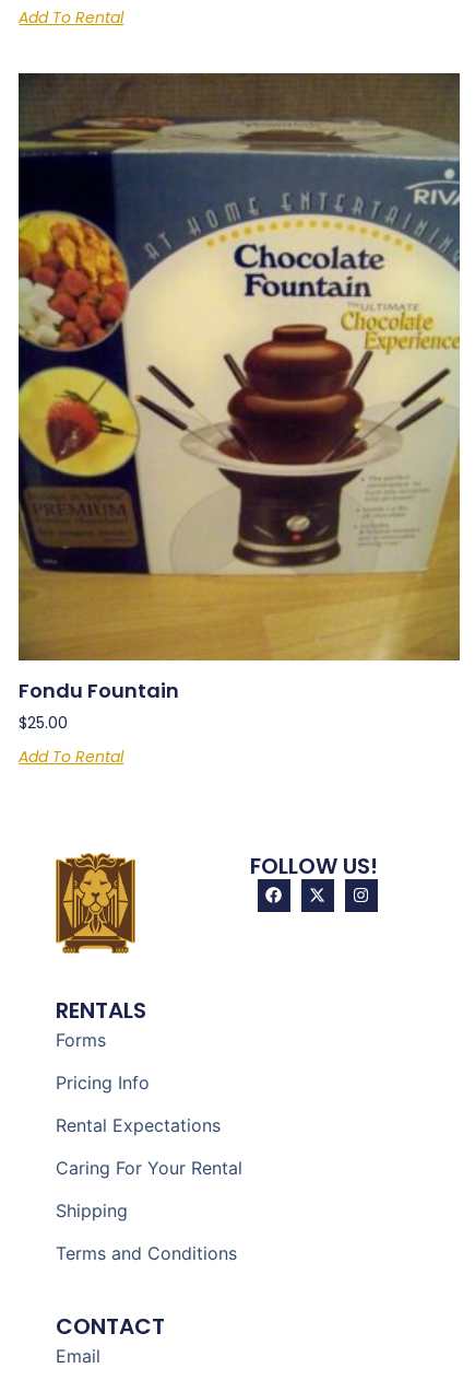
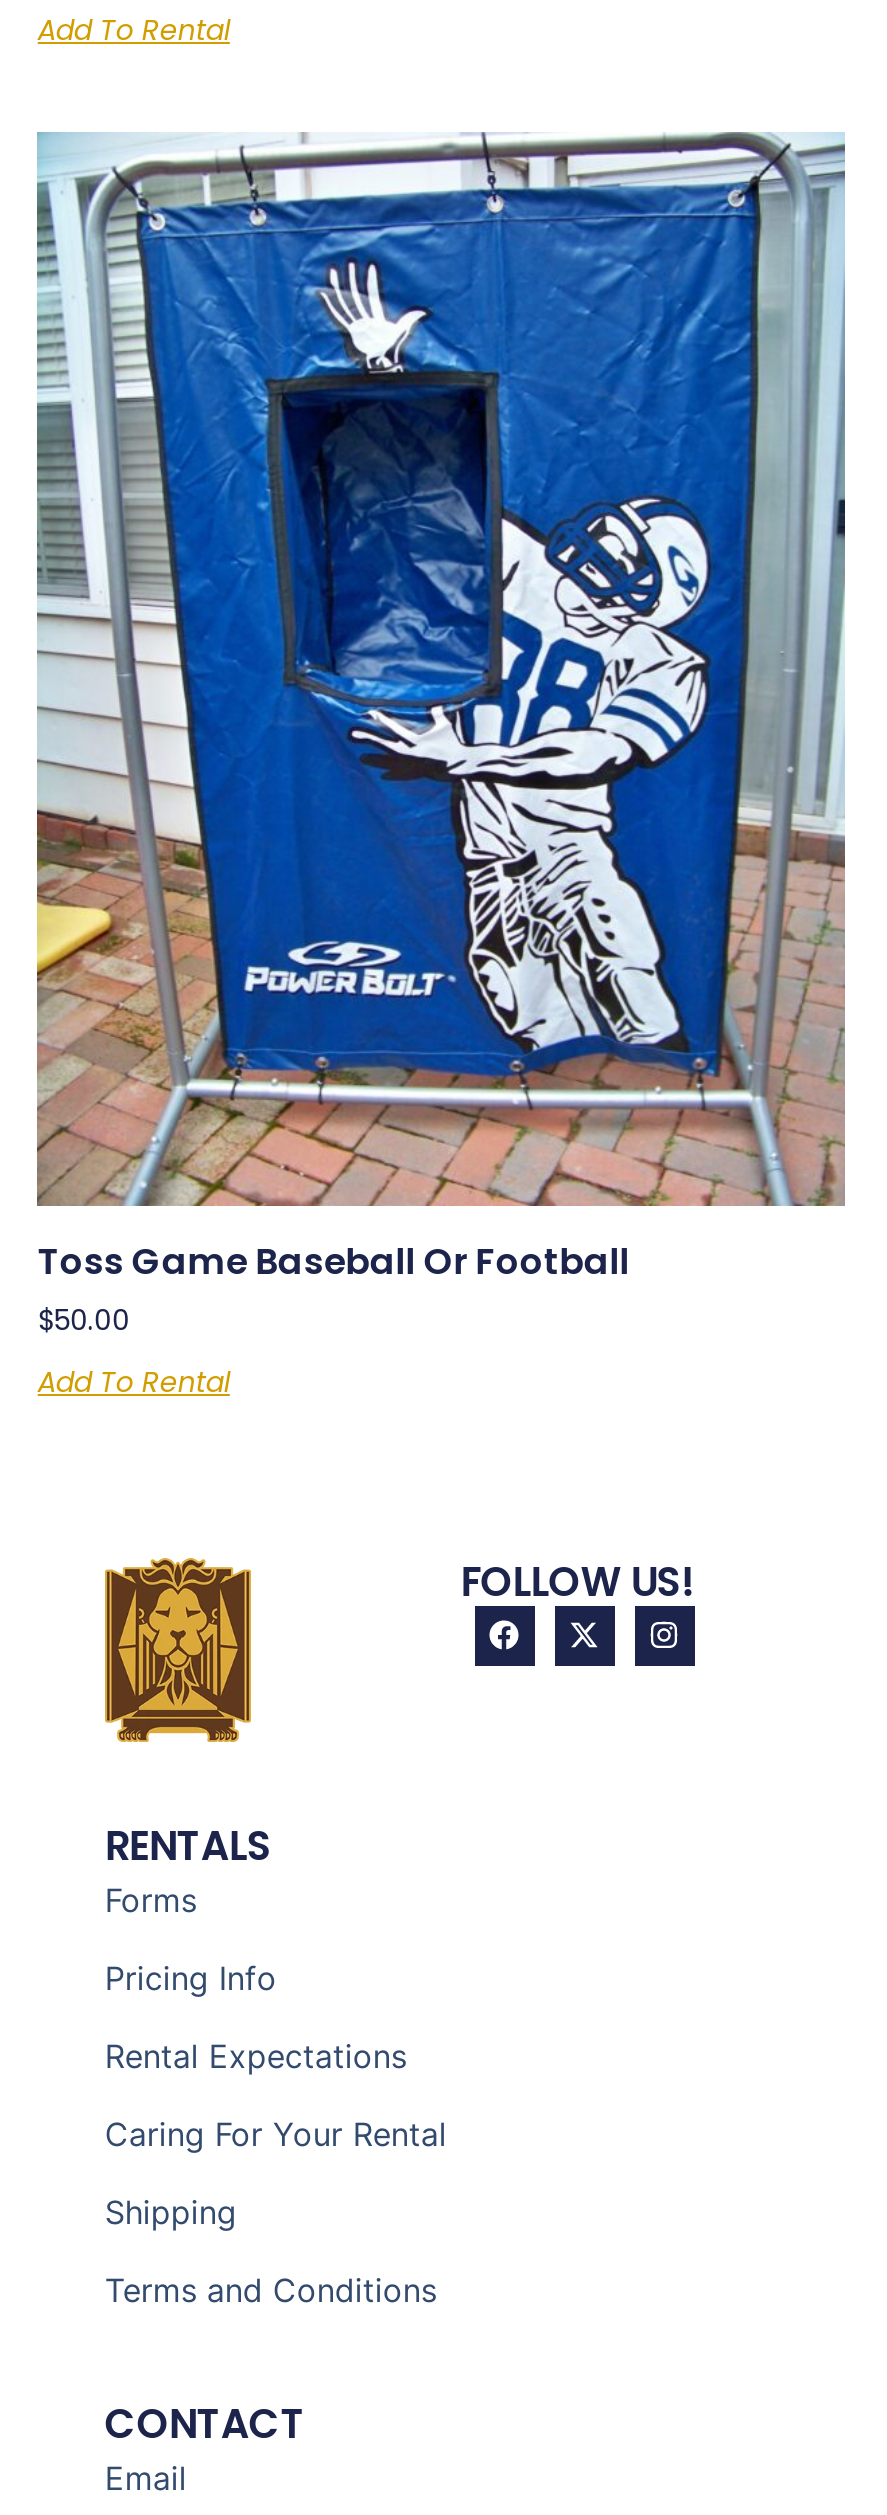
- [image]
- Fondu Fountain
- $25.00
+ [image]
+ Toss Game Baseball Or Football
+ $50.00
